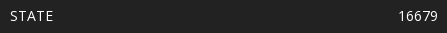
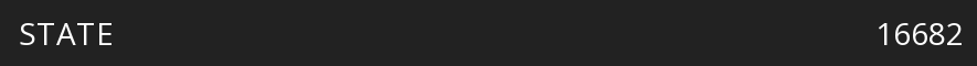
- 16679
+ 16682
